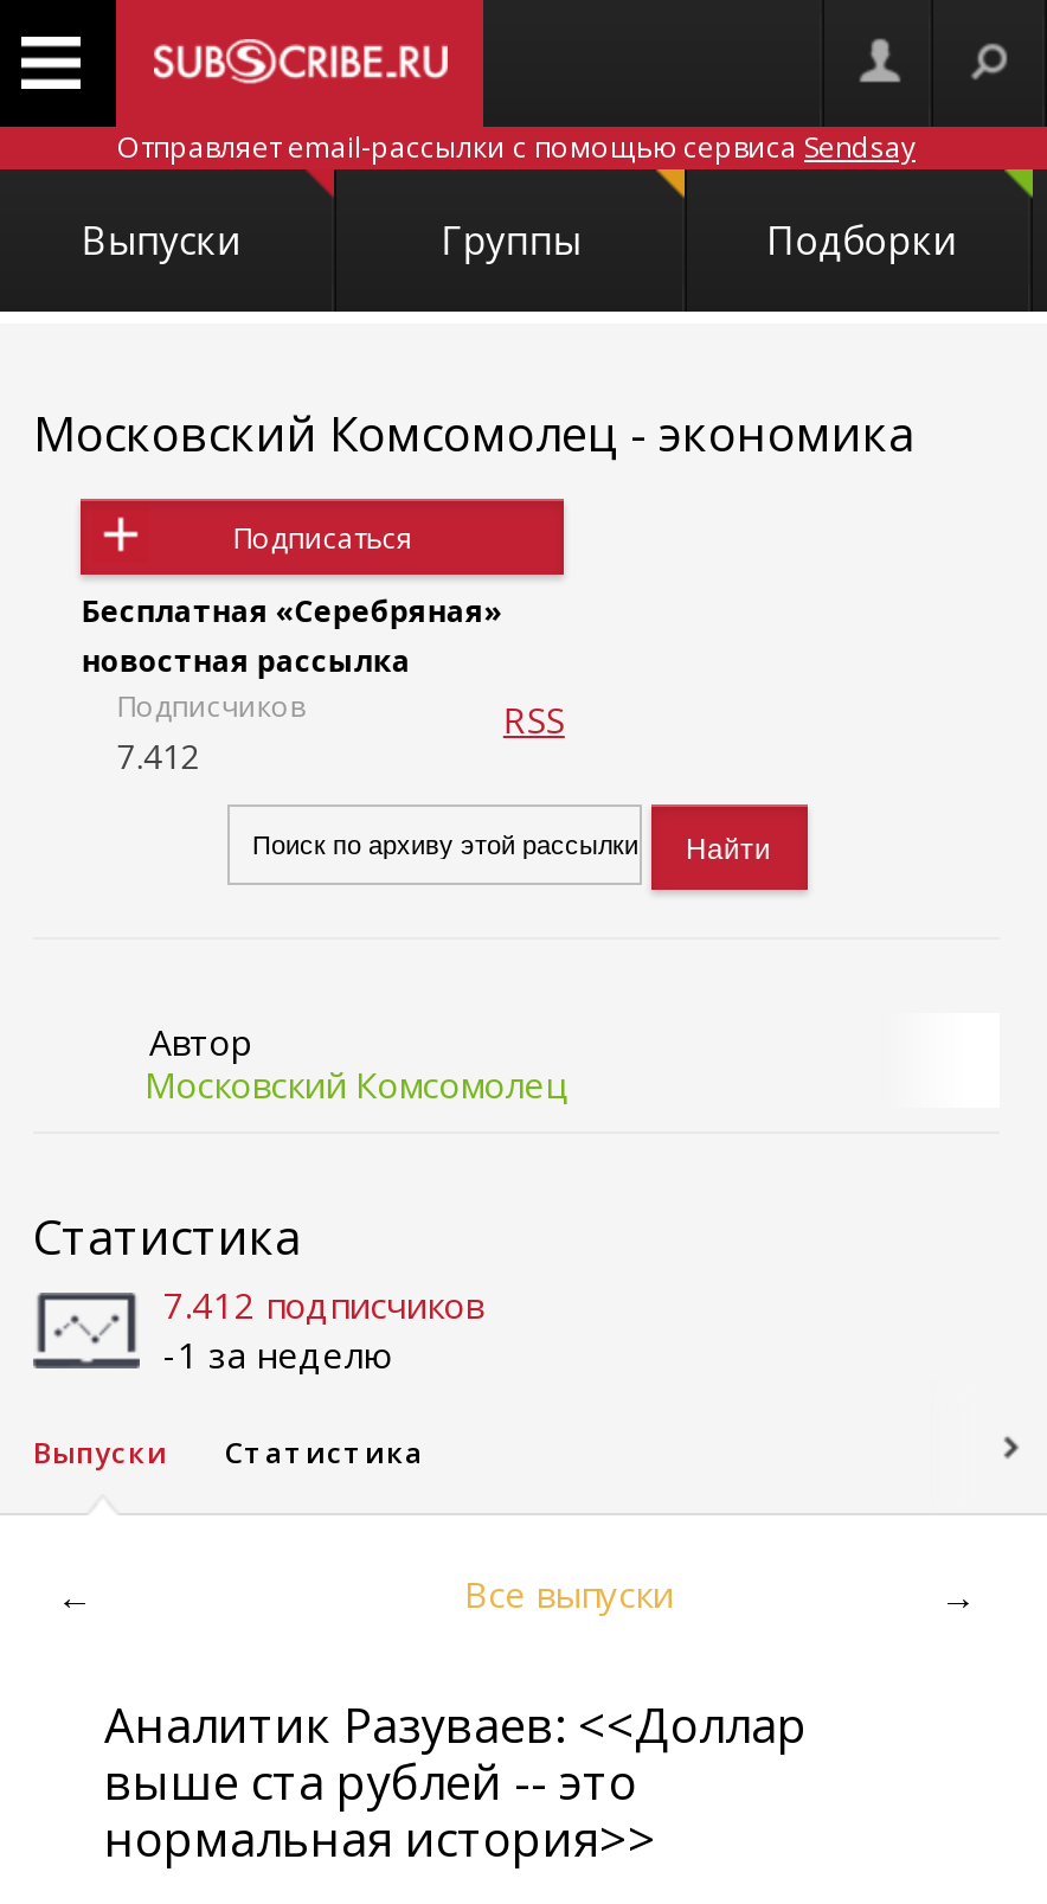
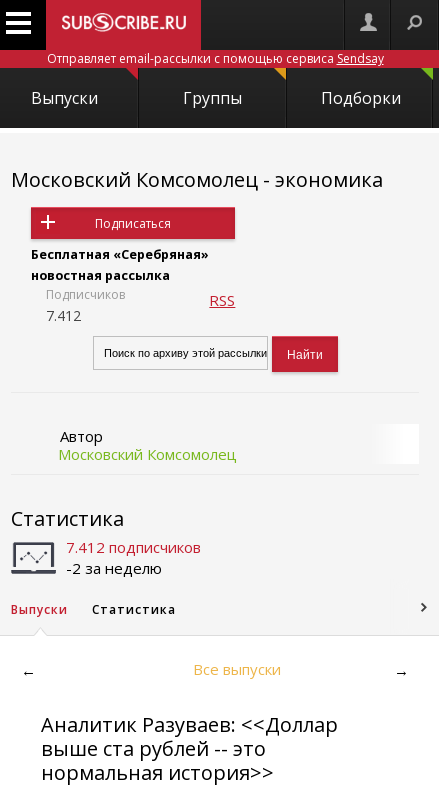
- -1 за неделю
+ -2 за неделю
